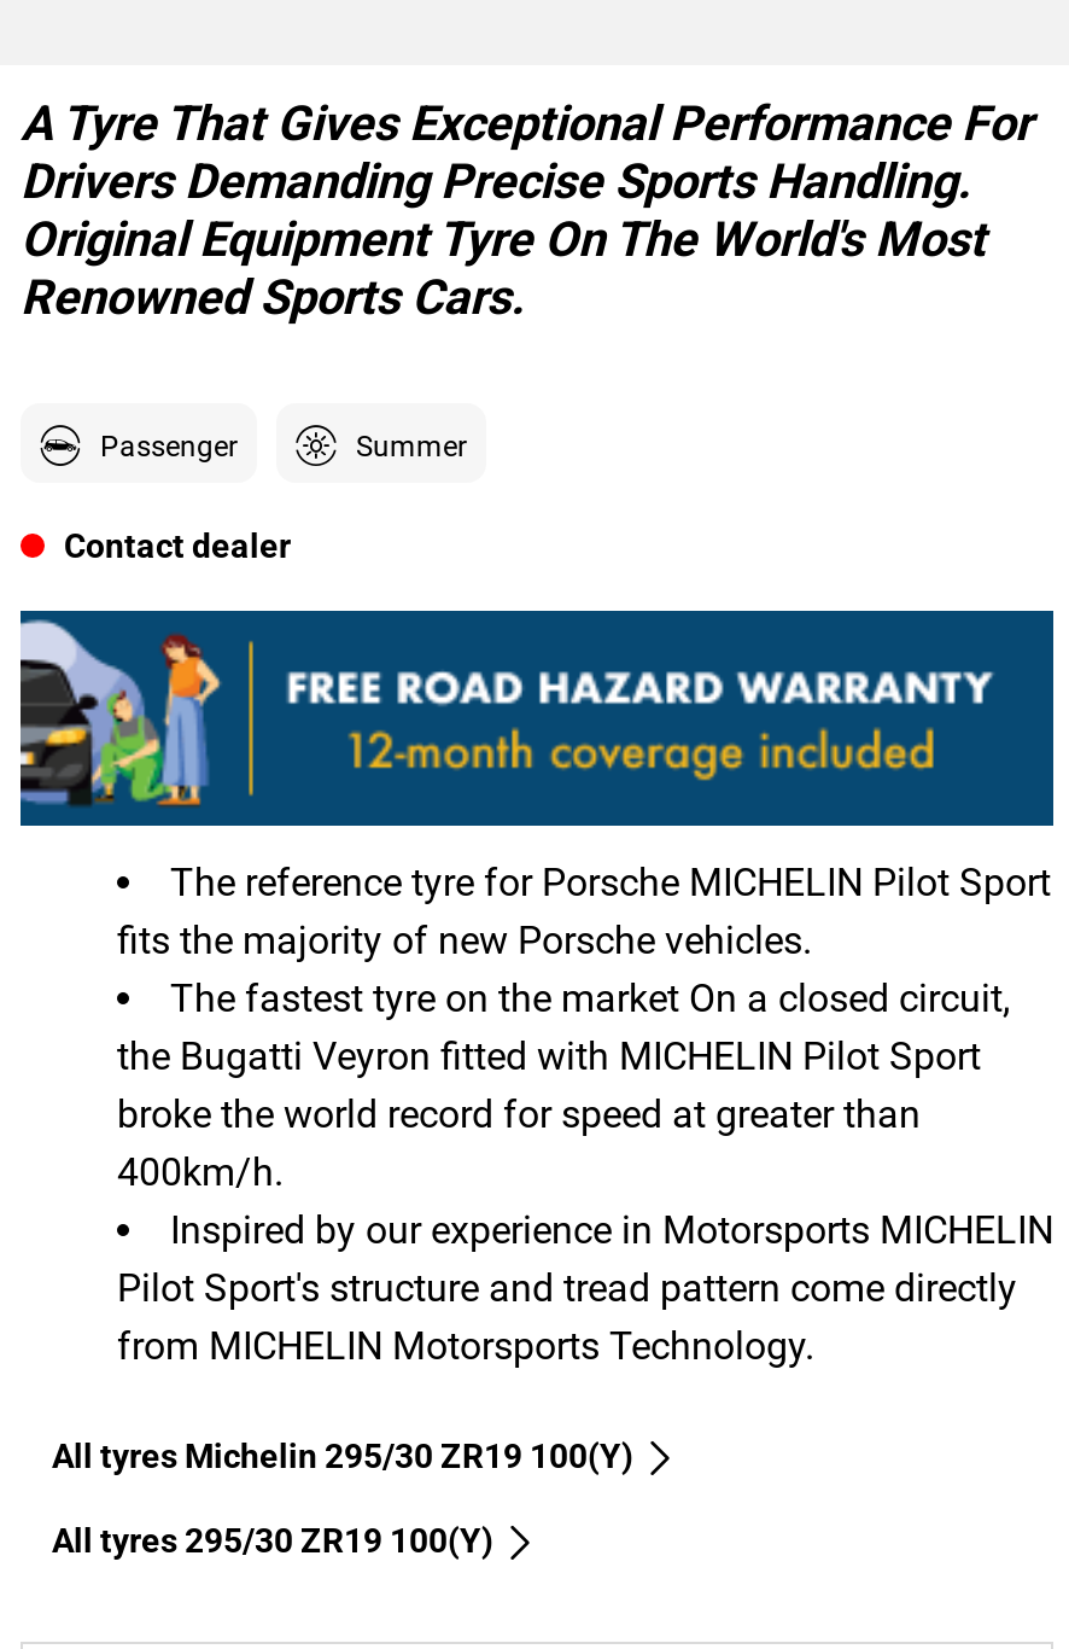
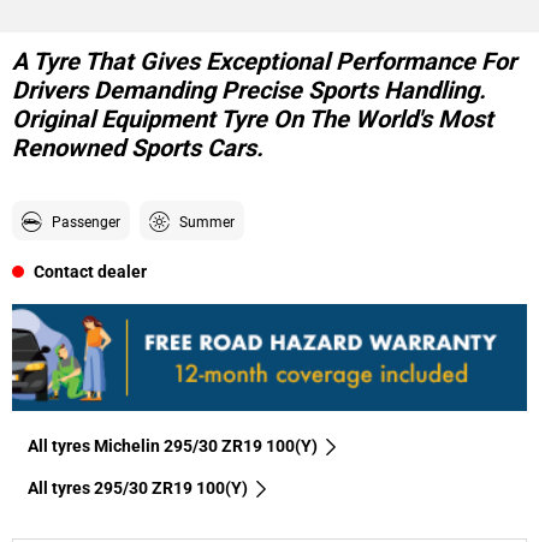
- The reference tyre for Porsche MICHELIN Pilot Sport
- fits the majority of new Porsche vehicles.
- The fastest tyre on the market On a closed circuit,
- the Bugatti Veyron fitted with MICHELIN Pilot Sport
- broke the world record for speed at greater than
- 400km/h.
- Inspired by our experience in Motorsports MICHELIN
- Pilot Sport's structure and tread pattern come directly
- from MICHELIN Motorsports Technology.
